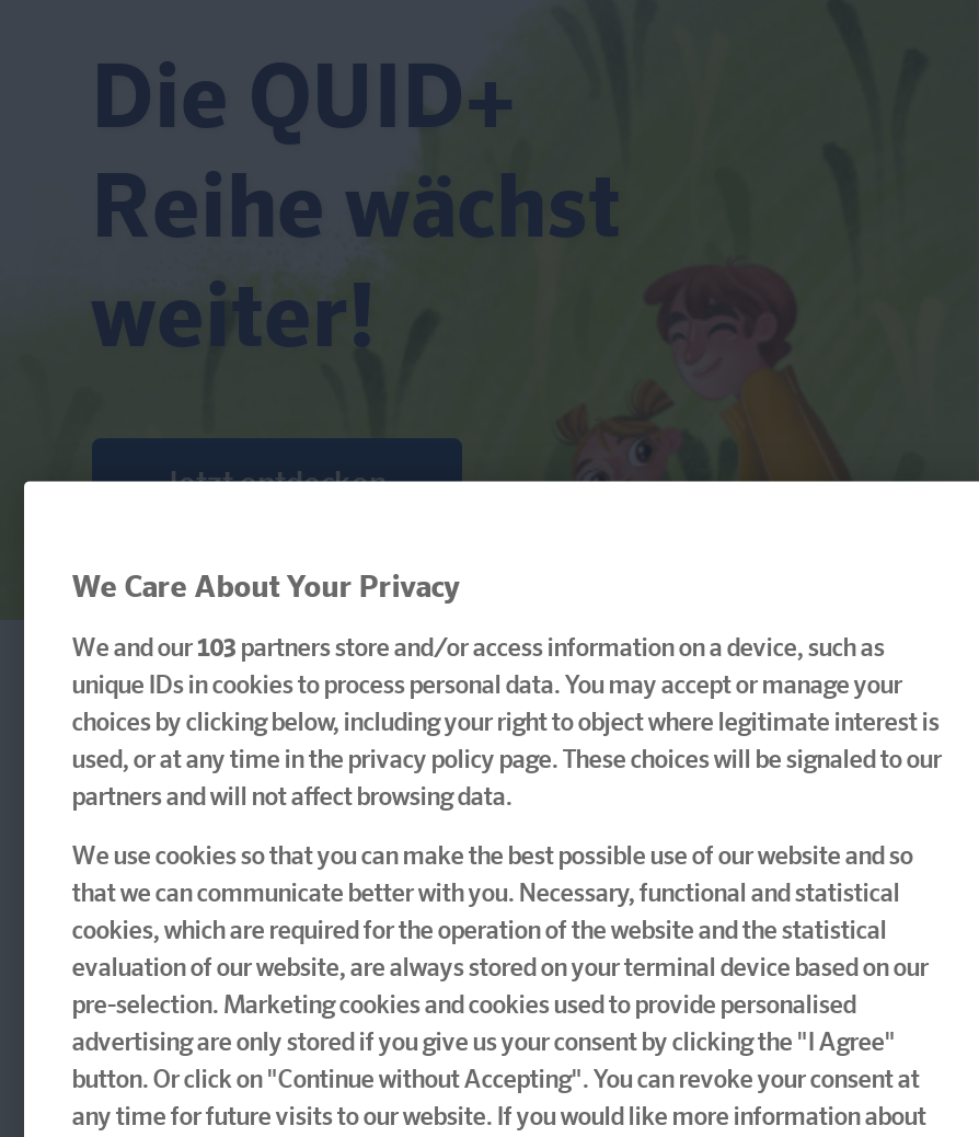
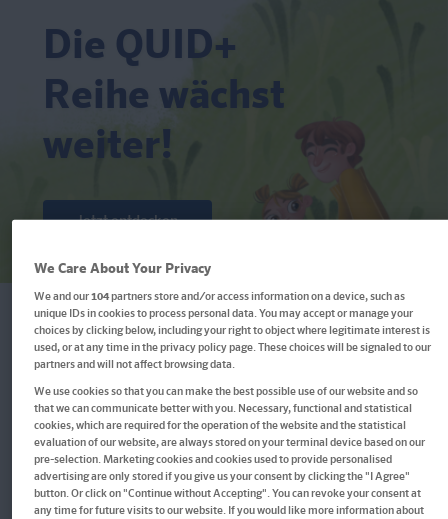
- We and our 103 partners store and/or access information on a device, such as
+ We and our 104 partners store and/or access information on a device, such as
